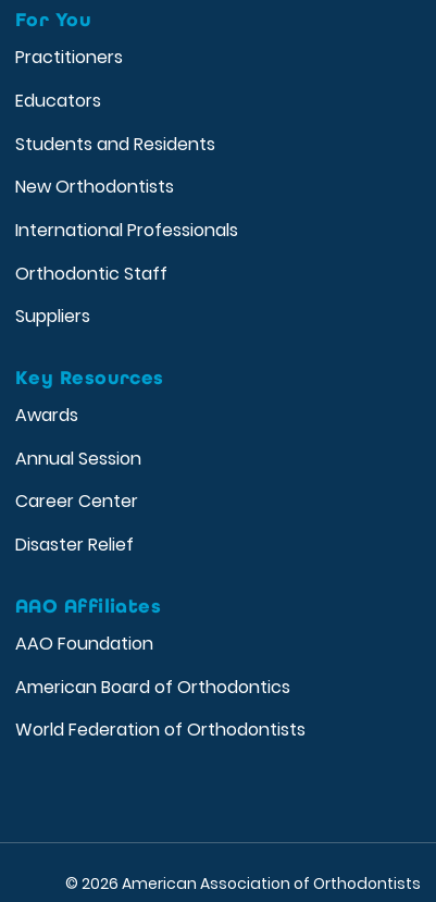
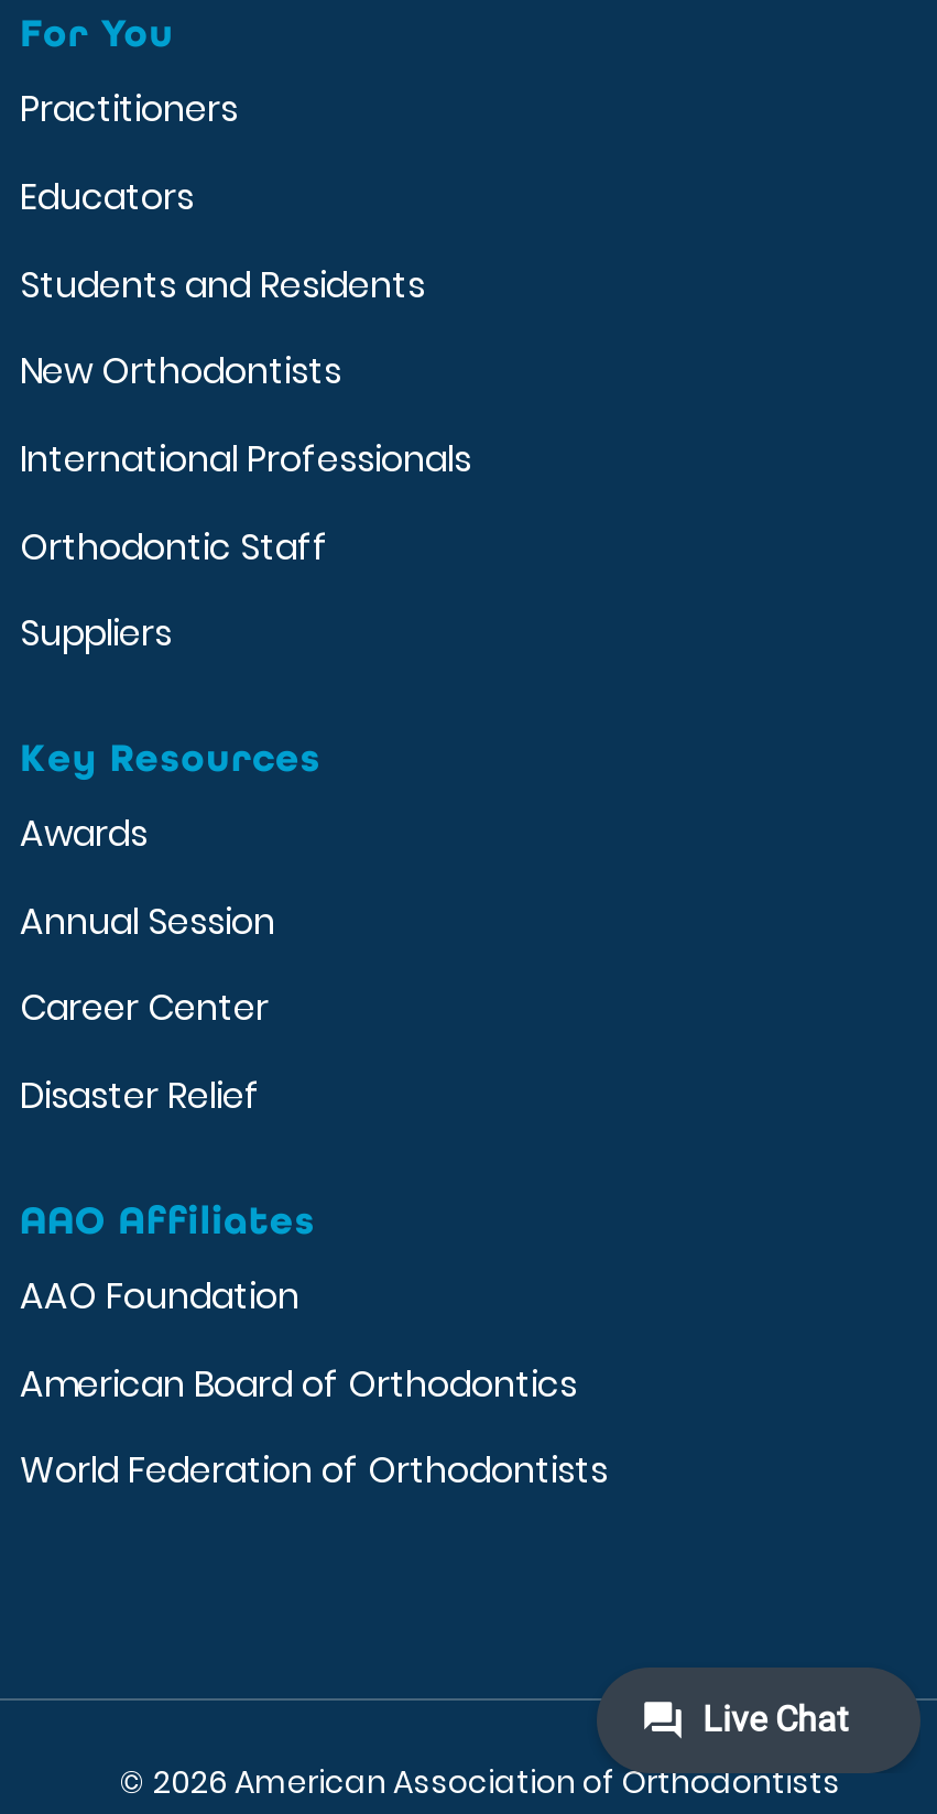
+ [image]
